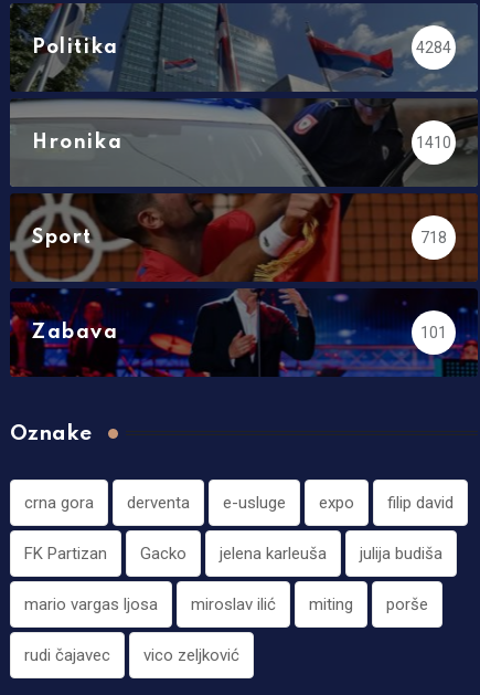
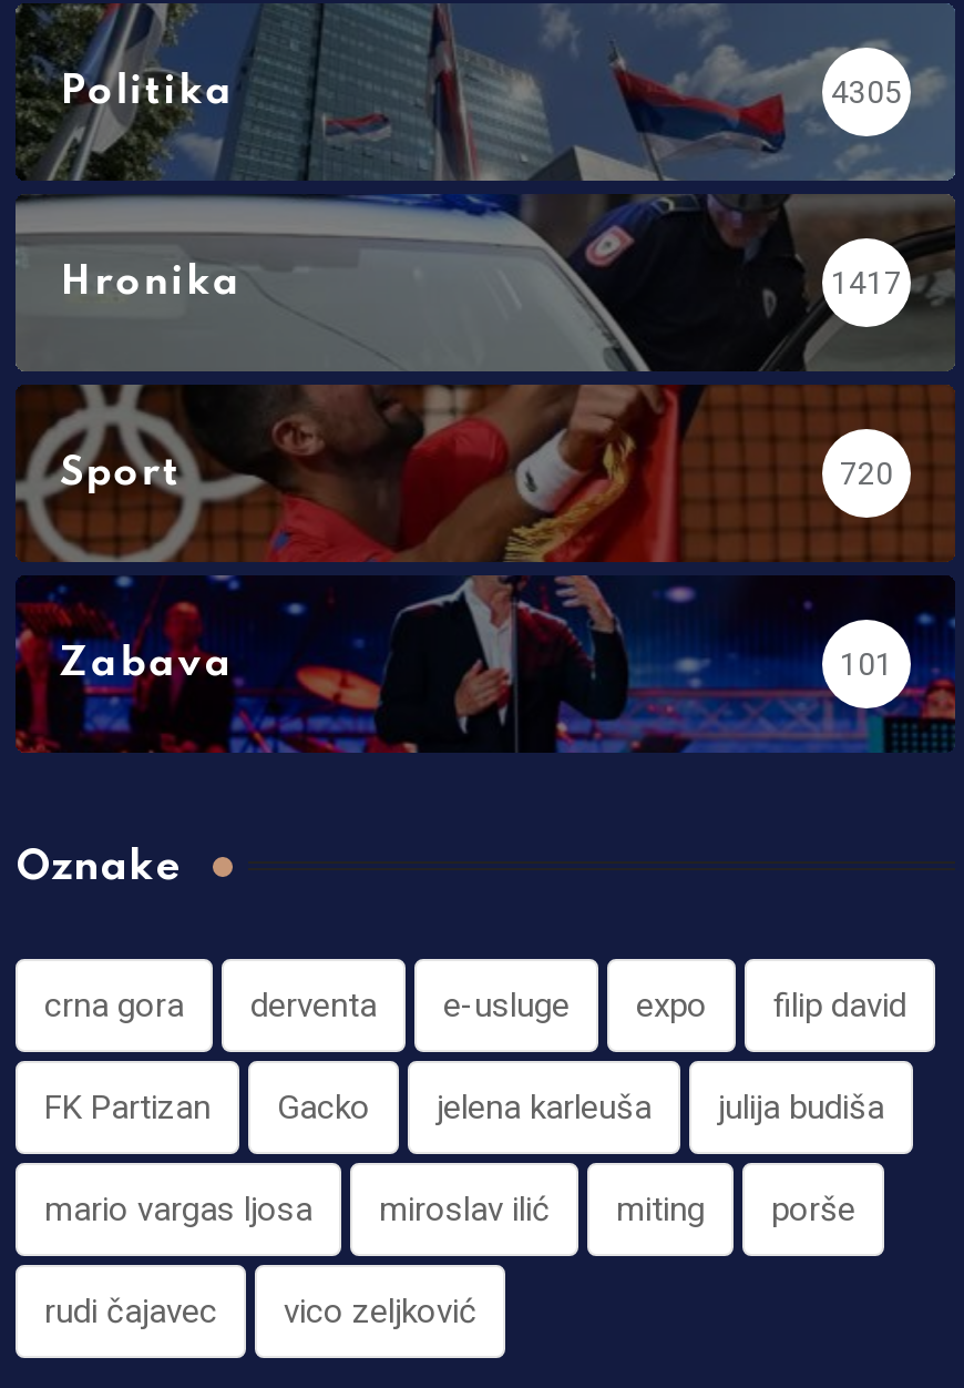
- 4284
+ 4305

- 1410
+ 1417

- 718
+ 720
